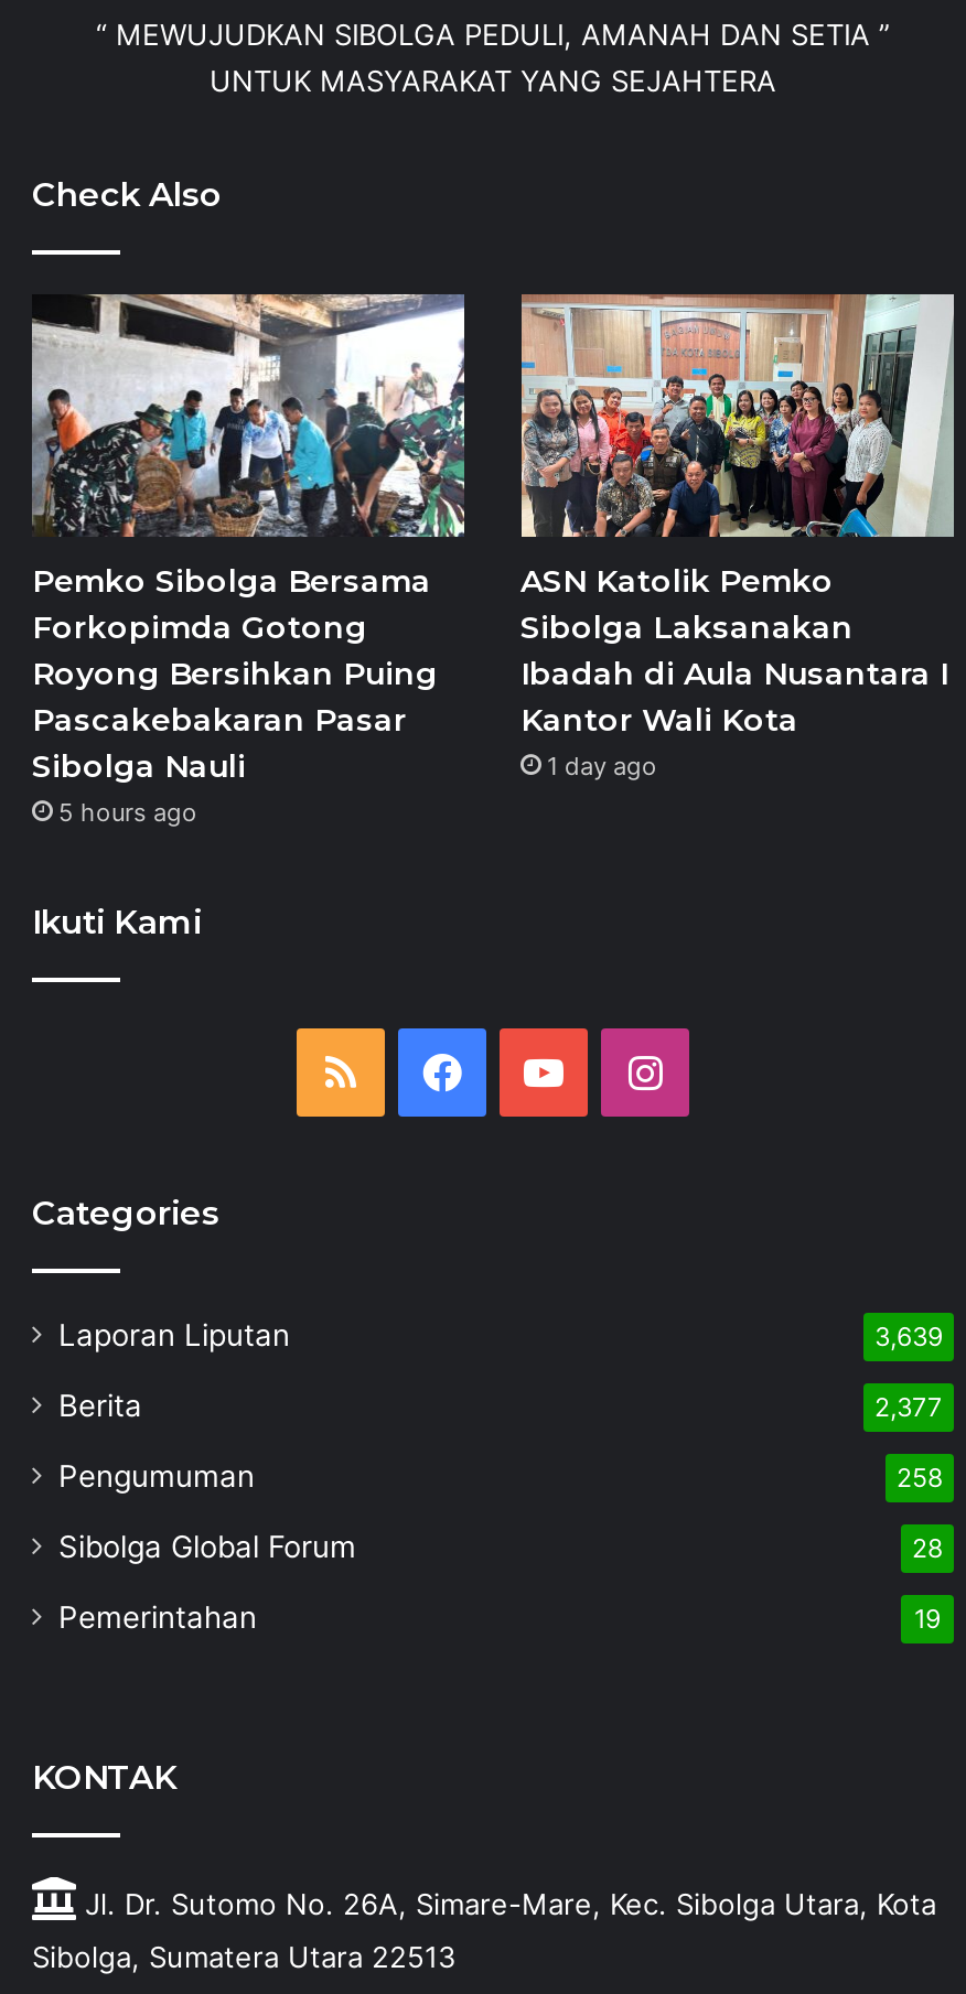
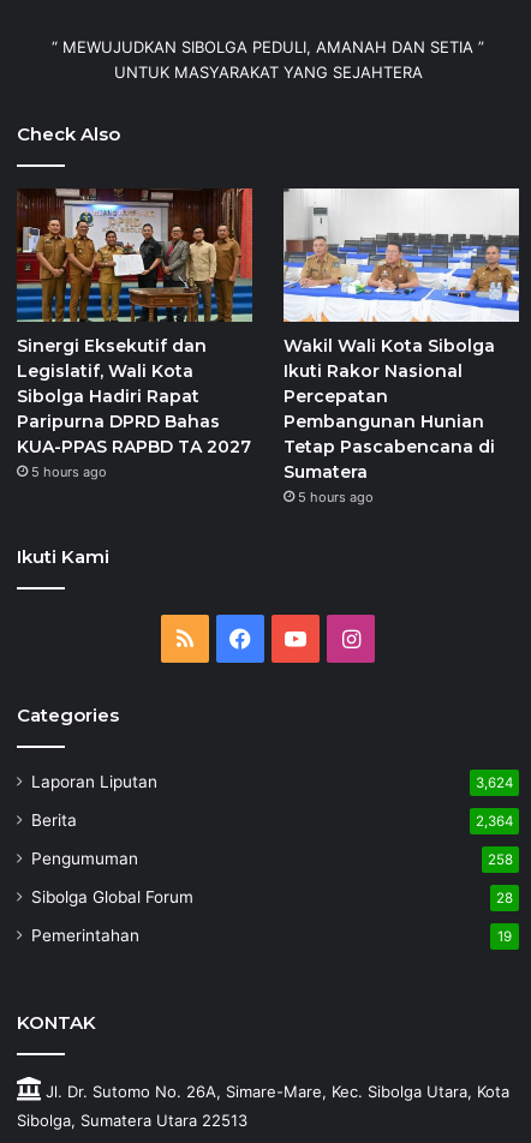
- [image]
- Pemko Sibolga Bersama
- Forkopimda Gotong
- Royong Bersihkan Puing
- Pascakebakaran Pasar
- Sibolga Nauli
+ [image]
+ Sinergi Eksekutif dan
+ Legislatif, Wali Kota
+ Sibolga Hadiri Rapat
+ Paripurna DPRD Bahas
+ KUA-PPAS RAPBD TA 2027

- [image]
- ASN Katolik Pemko
- Sibolga Laksanakan
- Ibadah di Aula Nusantara I
- Kantor Wali Kota
- 1 day ago
+ [image]
+ Wakil Wali Kota Sibolga
+ Ikuti Rakor Nasional
+ Percepatan
+ Pembangunan Hunian
+ Tetap Pascabencana di
+ Sumatera
+ 5 hours ago

- 3,639
+ 3,624

- 2,377
+ 2,364
